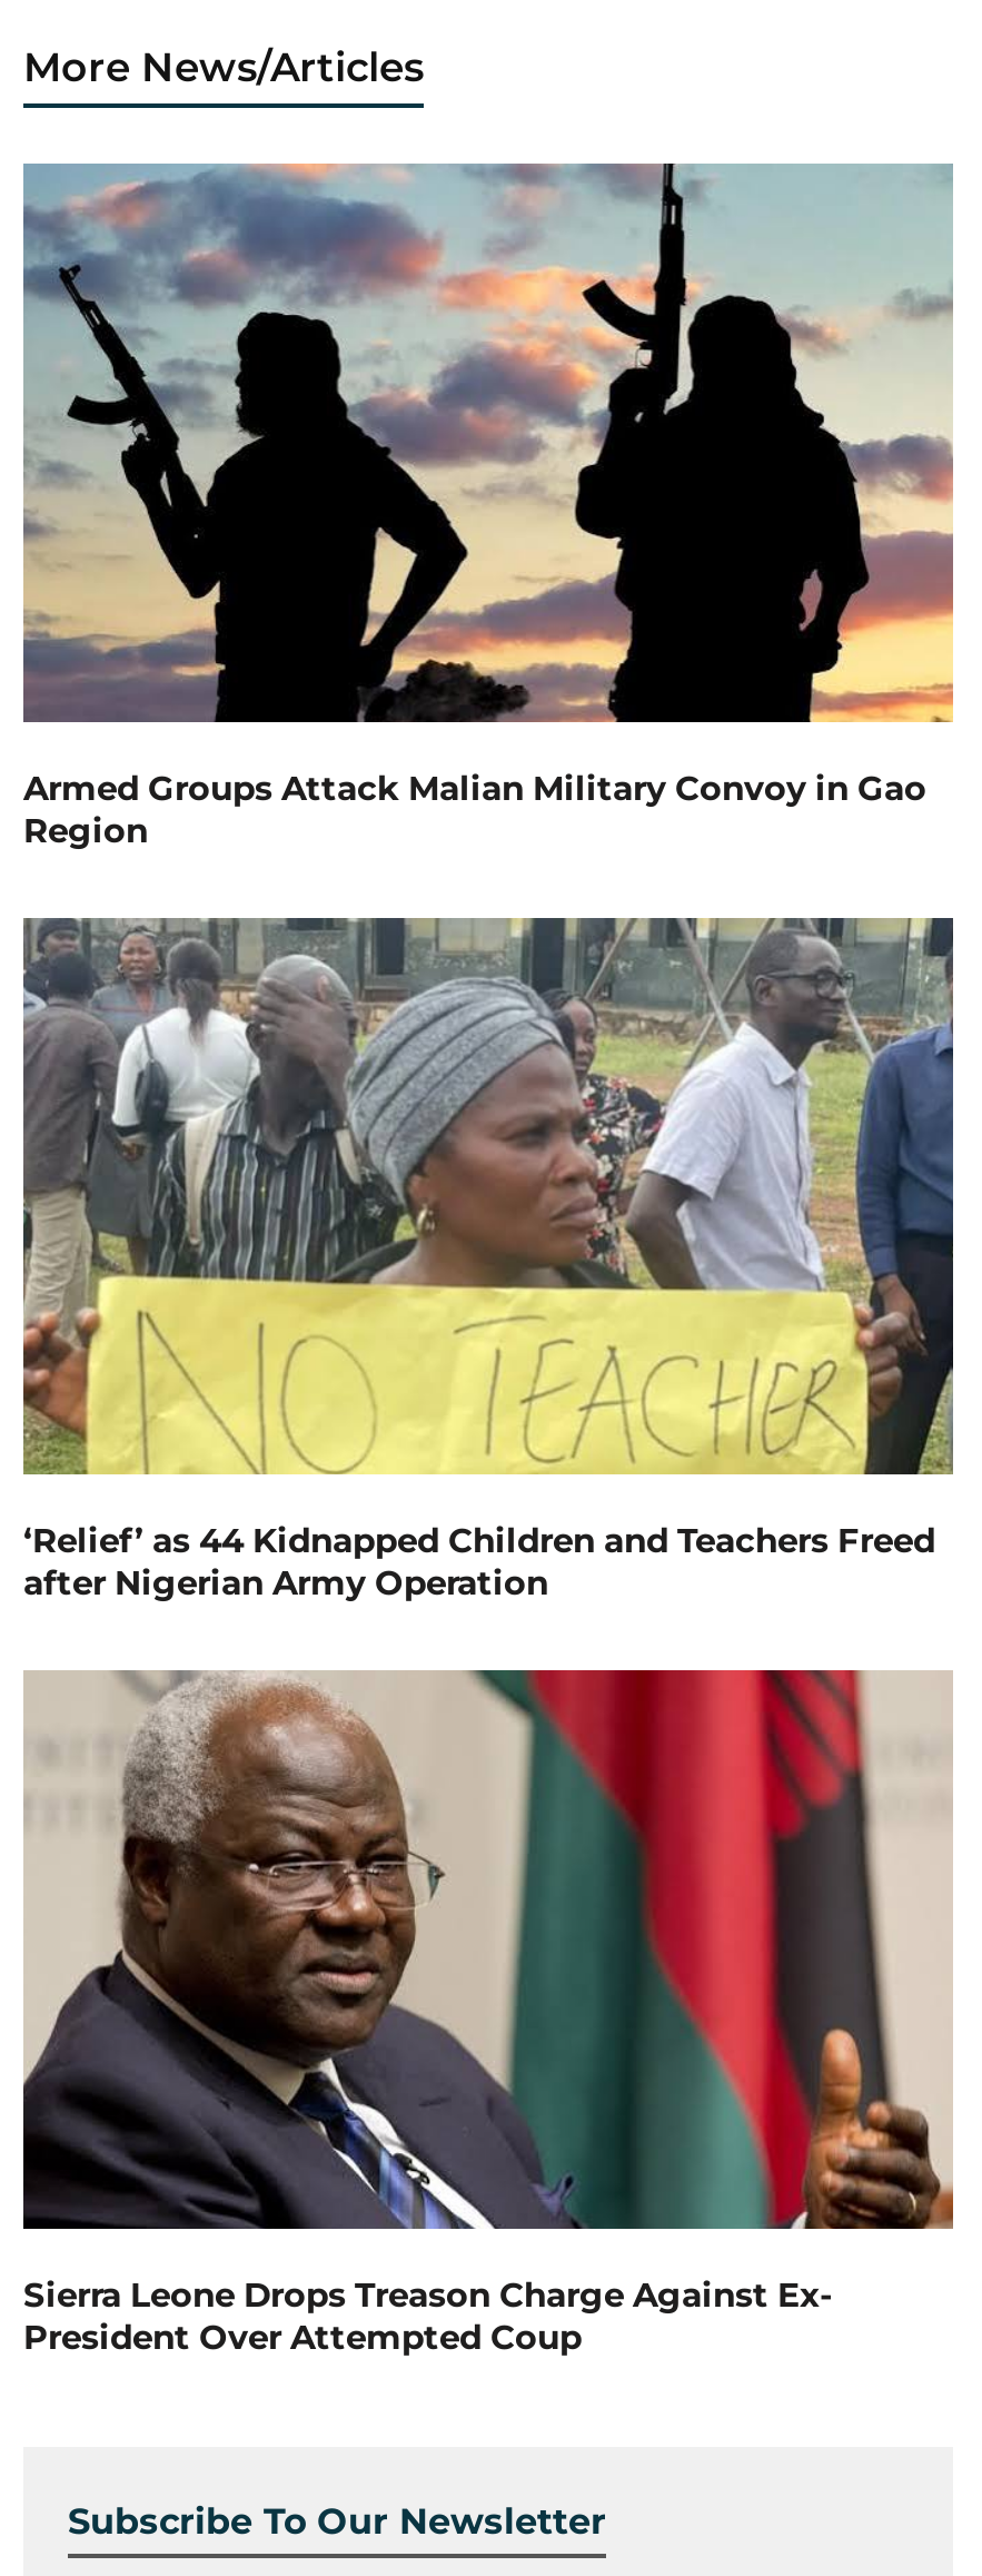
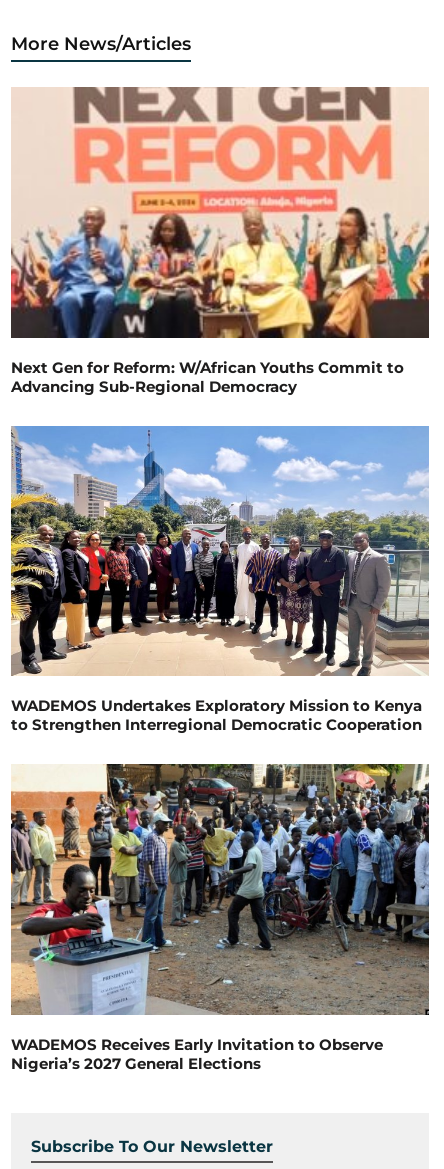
- [image]
- Armed Groups Attack Malian Military Convoy in Gao
- Region
+ [image]
+ Next Gen for Reform: W/African Youths Commit to
+ Advancing Sub-Regional Democracy

- [image]
- ‘Relief’ as 44 Kidnapped Children and Teachers Freed
- after Nigerian Army Operation
+ [image]
+ WADEMOS Undertakes Exploratory Mission to Kenya
+ to Strengthen Interregional Democratic Cooperation

- [image]
- Sierra Leone Drops Treason Charge Against Ex-
- President Over Attempted Coup
+ [image]
+ WADEMOS Receives Early Invitation to Observe
+ Nigeria’s 2027 General Elections
